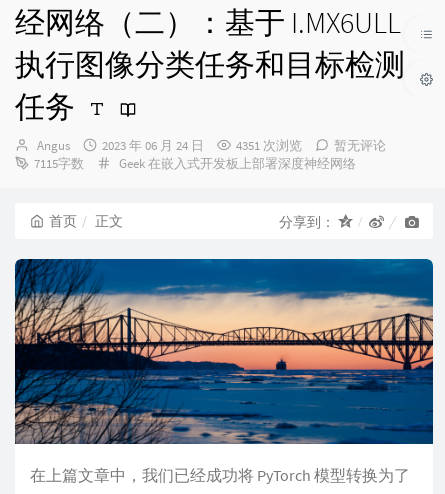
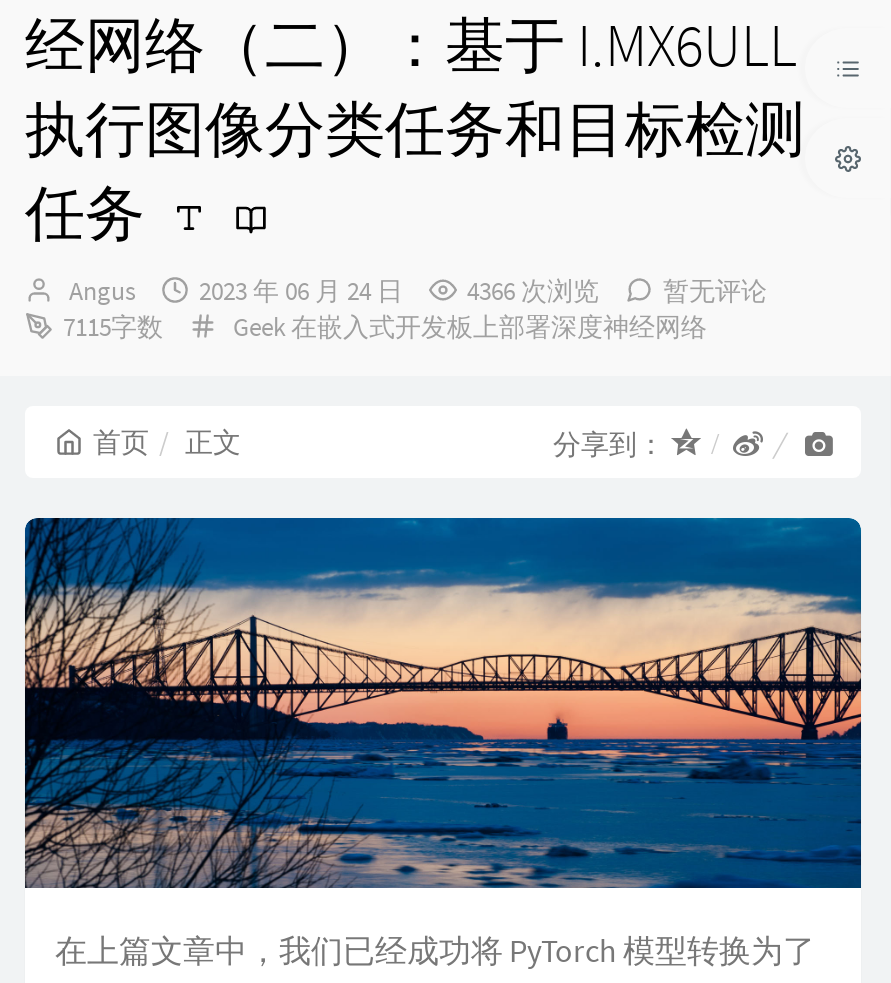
- 4351 次浏览
+ 4366 次浏览
